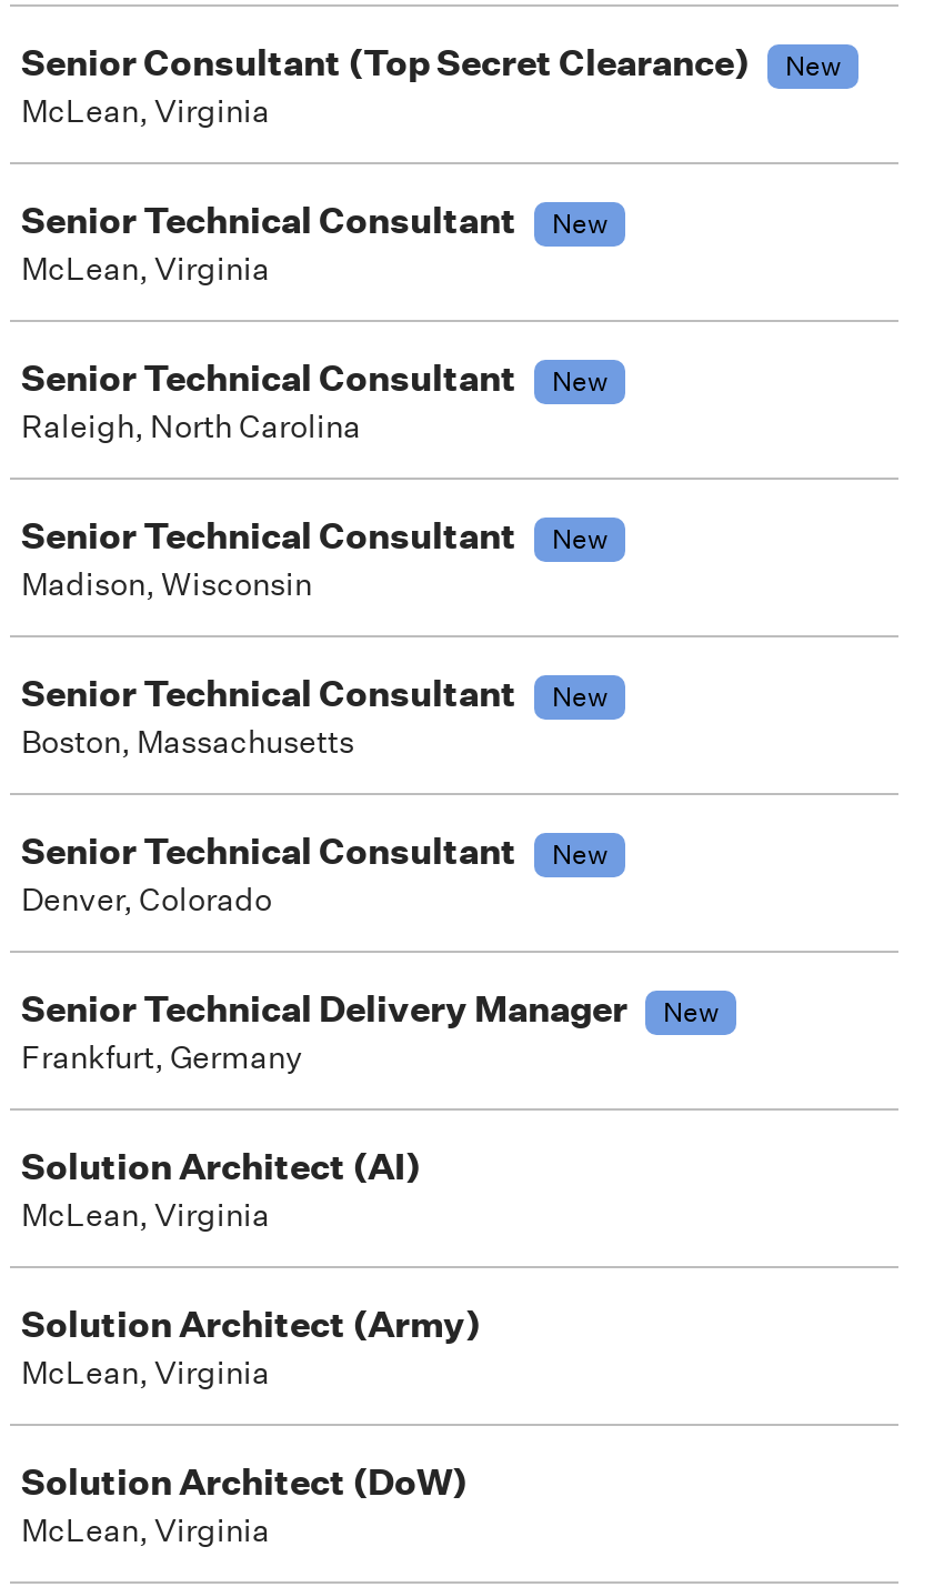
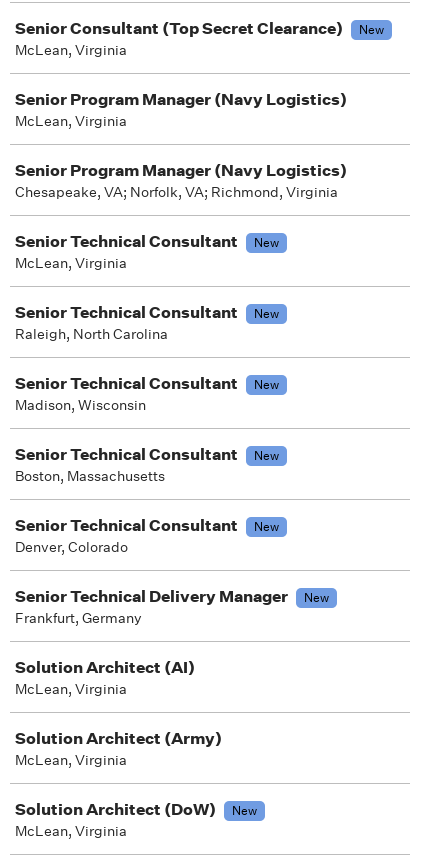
+ Senior Program Manager (Navy Logistics)
+ McLean, Virginia
+ Senior Program Manager (Navy Logistics)
+ Chesapeake, VA; Norfolk, VA; Richmond, Virginia

+ New
